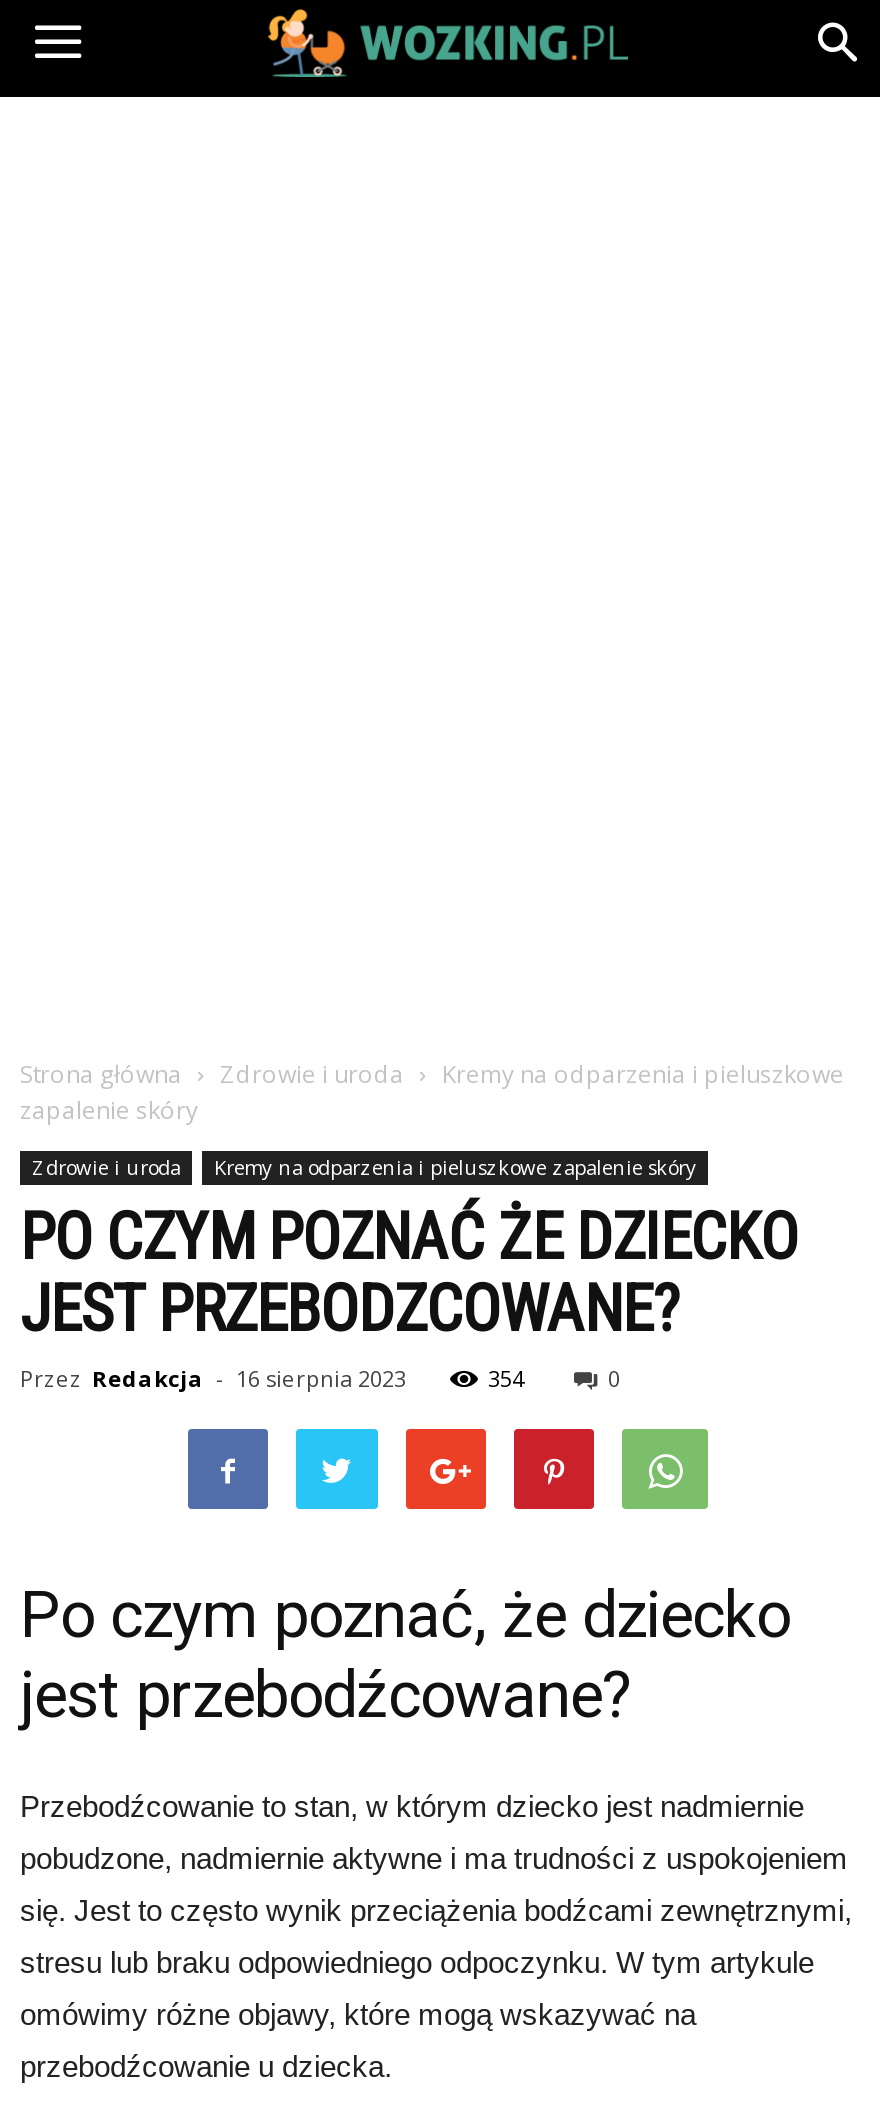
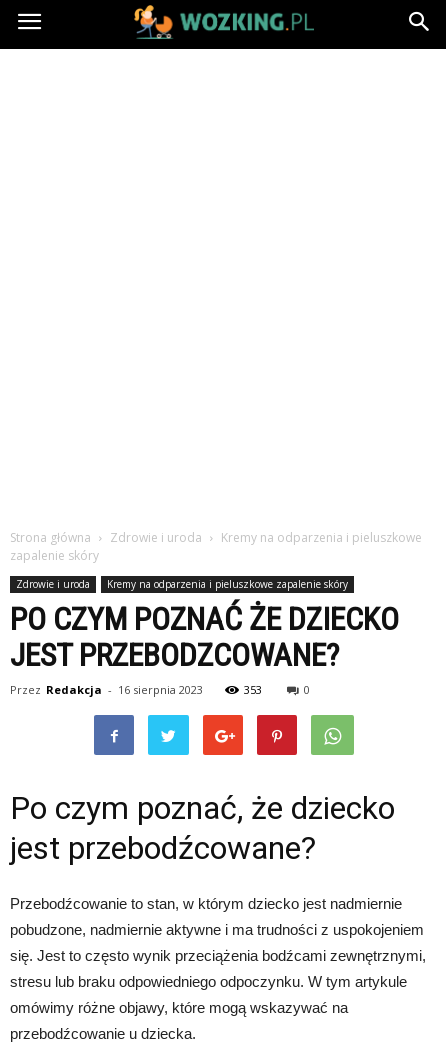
- 354
+ 353
